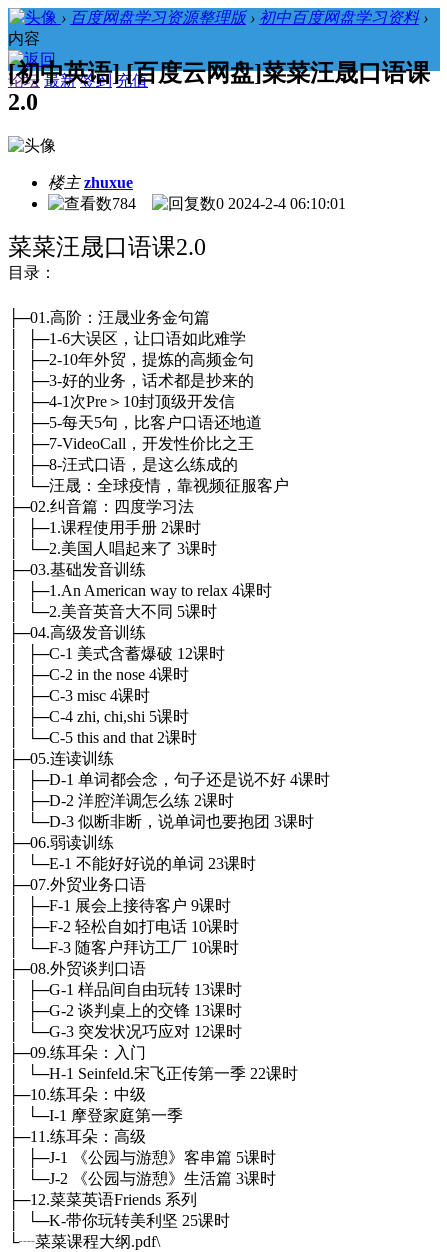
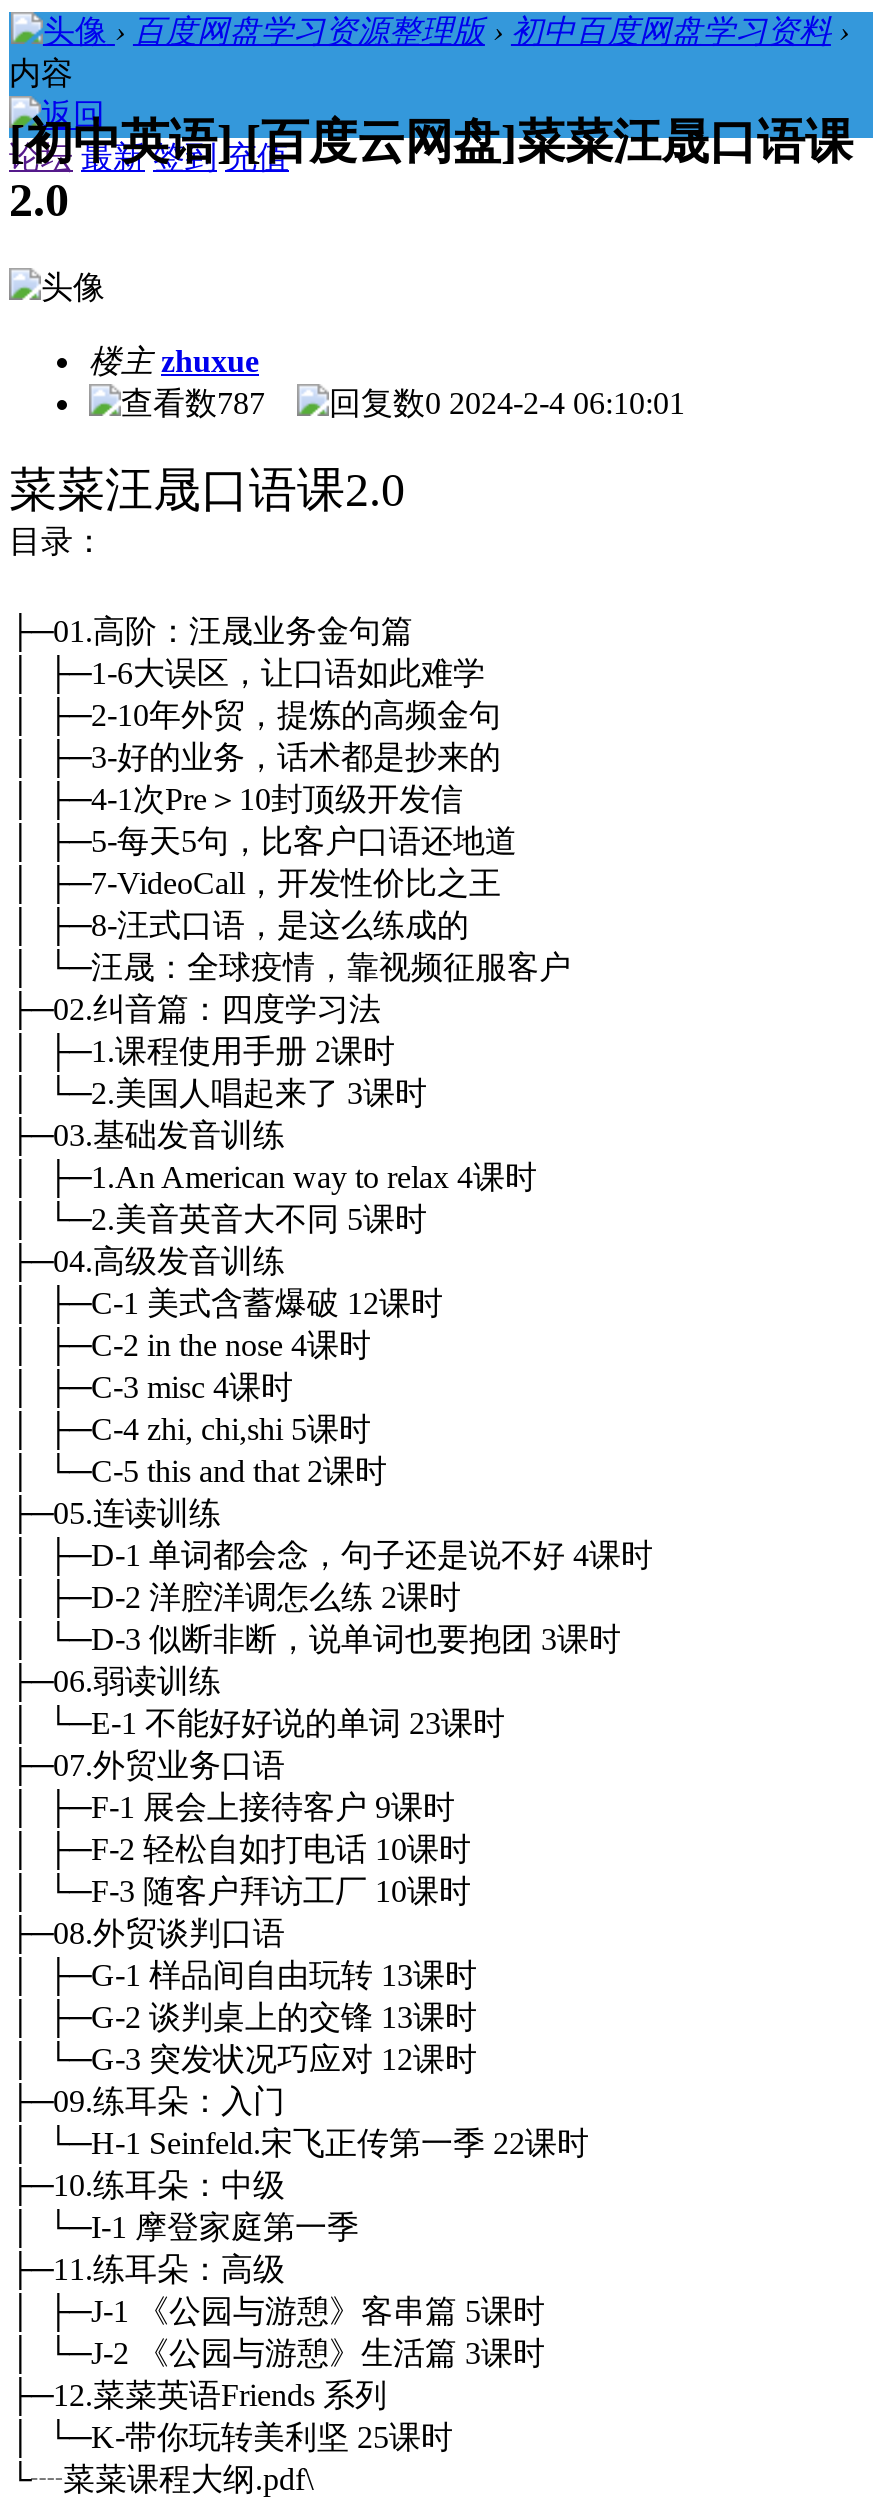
- 784
+ 787
